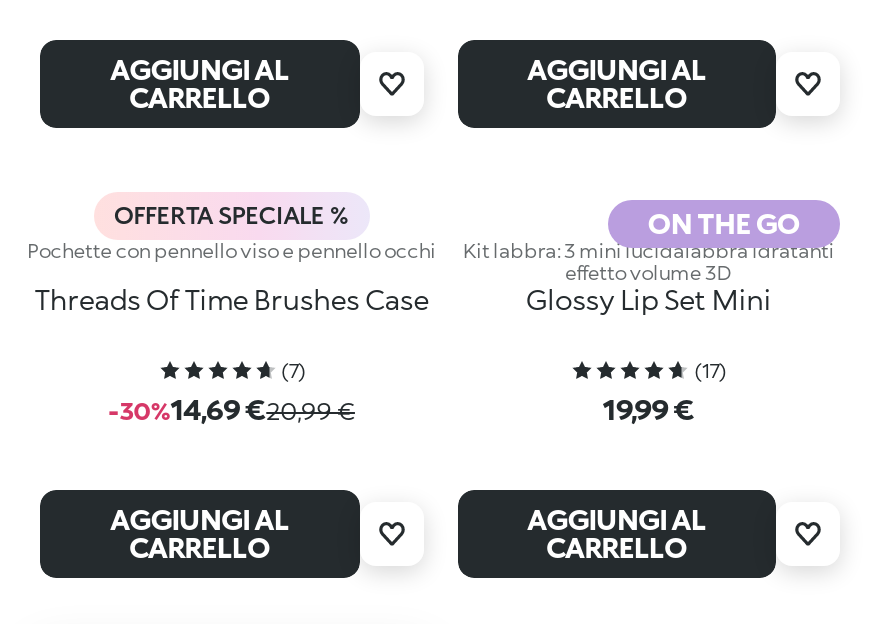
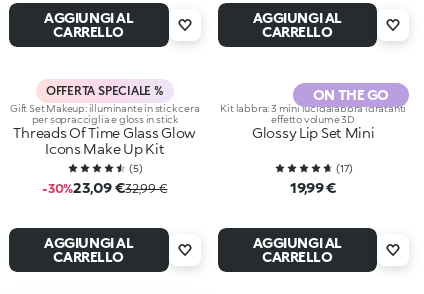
- Pochette con pennello viso e pennello occhi
- Threads Of Time Brushes Case
- (7)
- -30%14,69 €20,99 €
+ Gift Set Makeup: illuminante in stick cera
+ per sopracciglia e gloss in stick
+ Threads Of Time Glass Glow
+ Icons Make Up Kit
+ (5)
+ -30%23,09 €32,99 €
